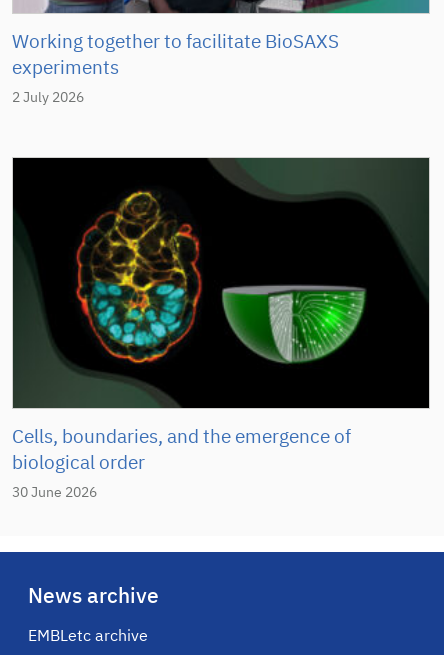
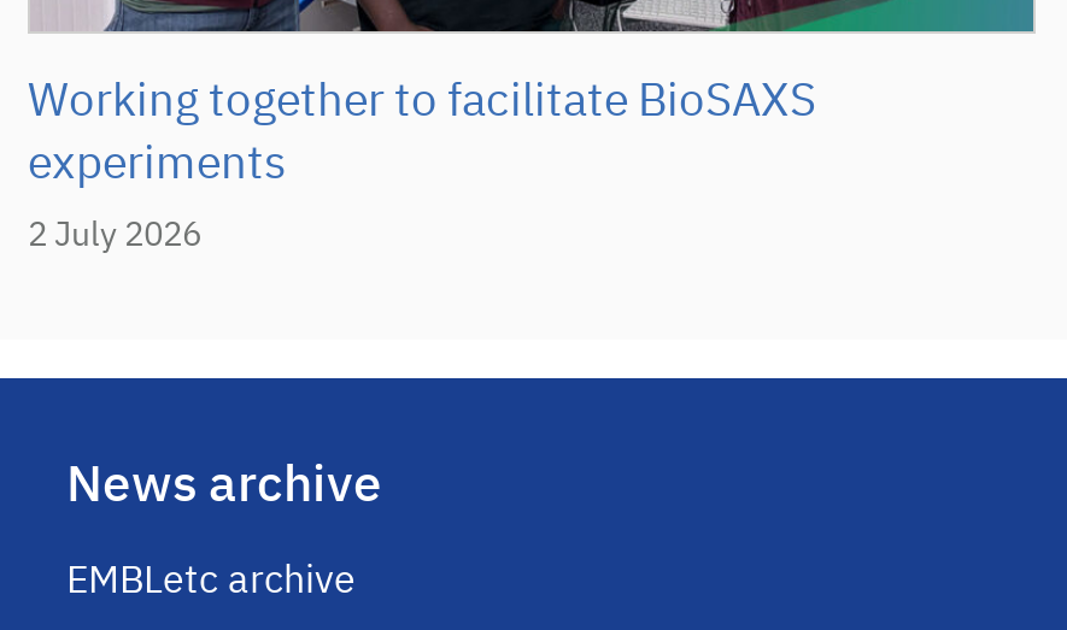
- [image]
- Cells, boundaries, and the emergence of
- biological order

- 30 June 2026
